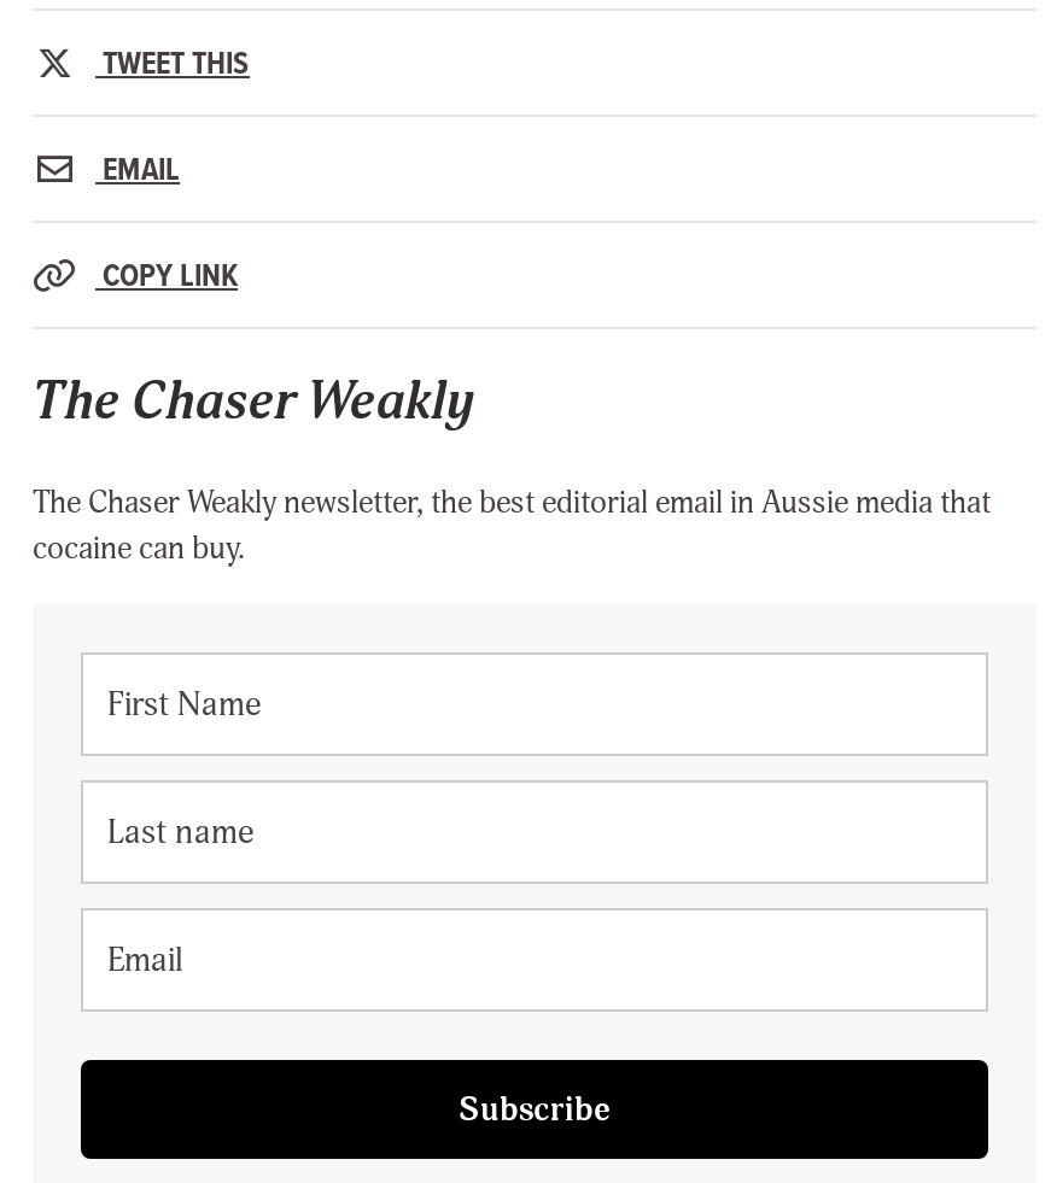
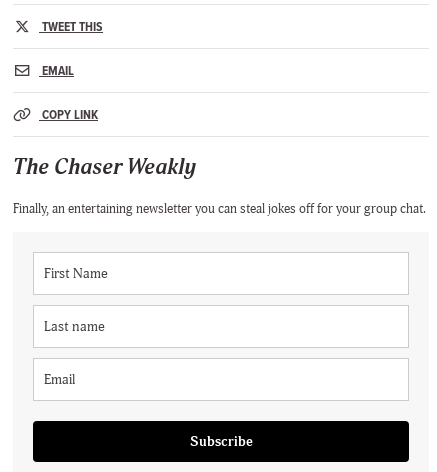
- The Chaser Weakly newsletter, the best editorial email in Aussie media that
- cocaine can buy.
+ Finally, an entertaining newsletter you can steal jokes off for your group chat.
